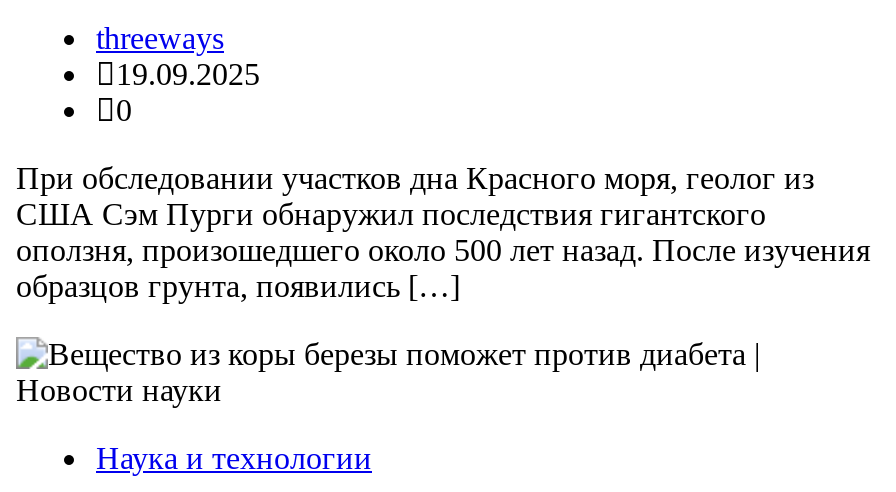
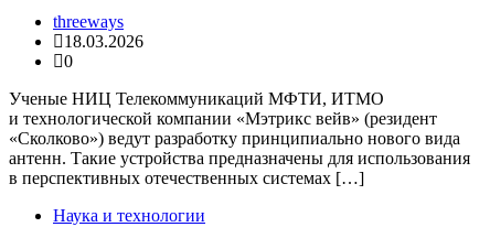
- 19.09.2025
+ 18.03.2026

- При обследовании участков дна Красного моря, геолог из
- США Сэм Пурги обнаружил последствия гигантского
- оползня, произошедшего около 500 лет назад. После изучения
- образцов грунта, появились […]
+ Ученые НИЦ Телекоммуникаций МФТИ, ИТМО
+ и технологической компании «Мэтрикс вейв» (резидент
+ «Сколково») ведут разработку принципиально нового вида
+ антенн. Такие устройства предназначены для использования
+ в перспективных отечественных системах […]
